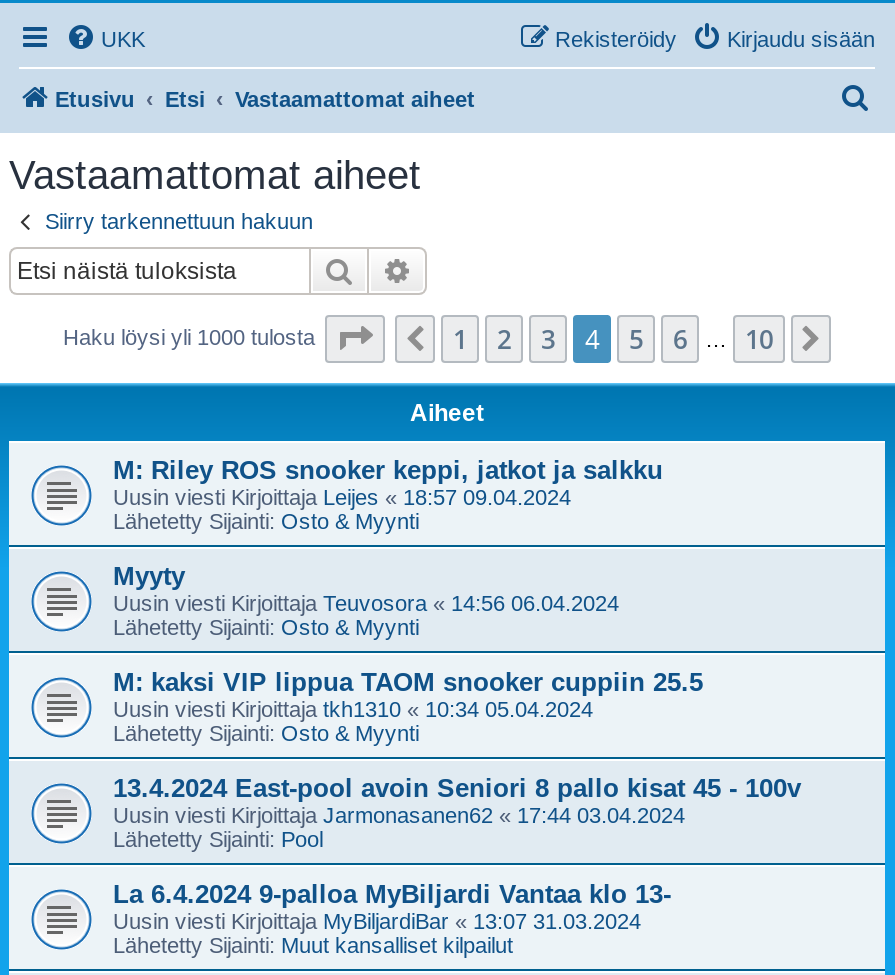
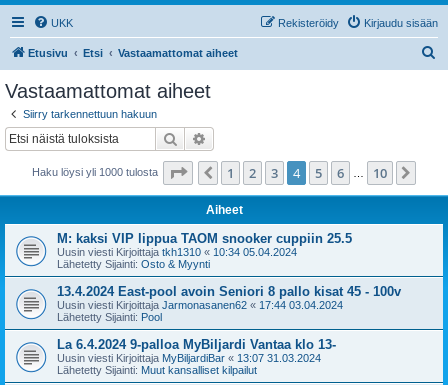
- M: Riley ROS snooker keppi, jatkot ja salkku
- Uusin viesti Kirjoittaja Leijes «18:57 09.04.2024
- Lähetetty Sijainti: Osto & Myynti
- Myyty
- Uusin viesti Kirjoittaja Teuvosora «14:56 06.04.2024
- Lähetetty Sijainti: Osto & Myynti
